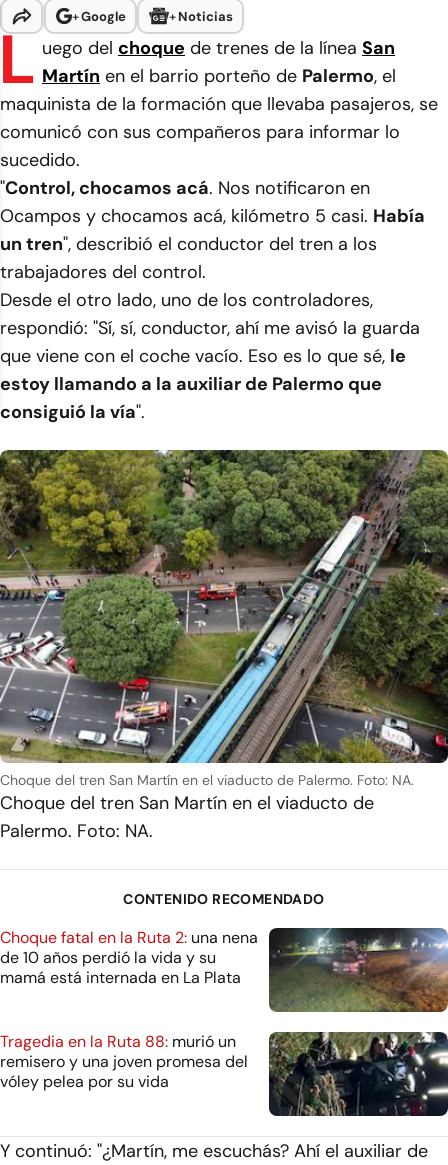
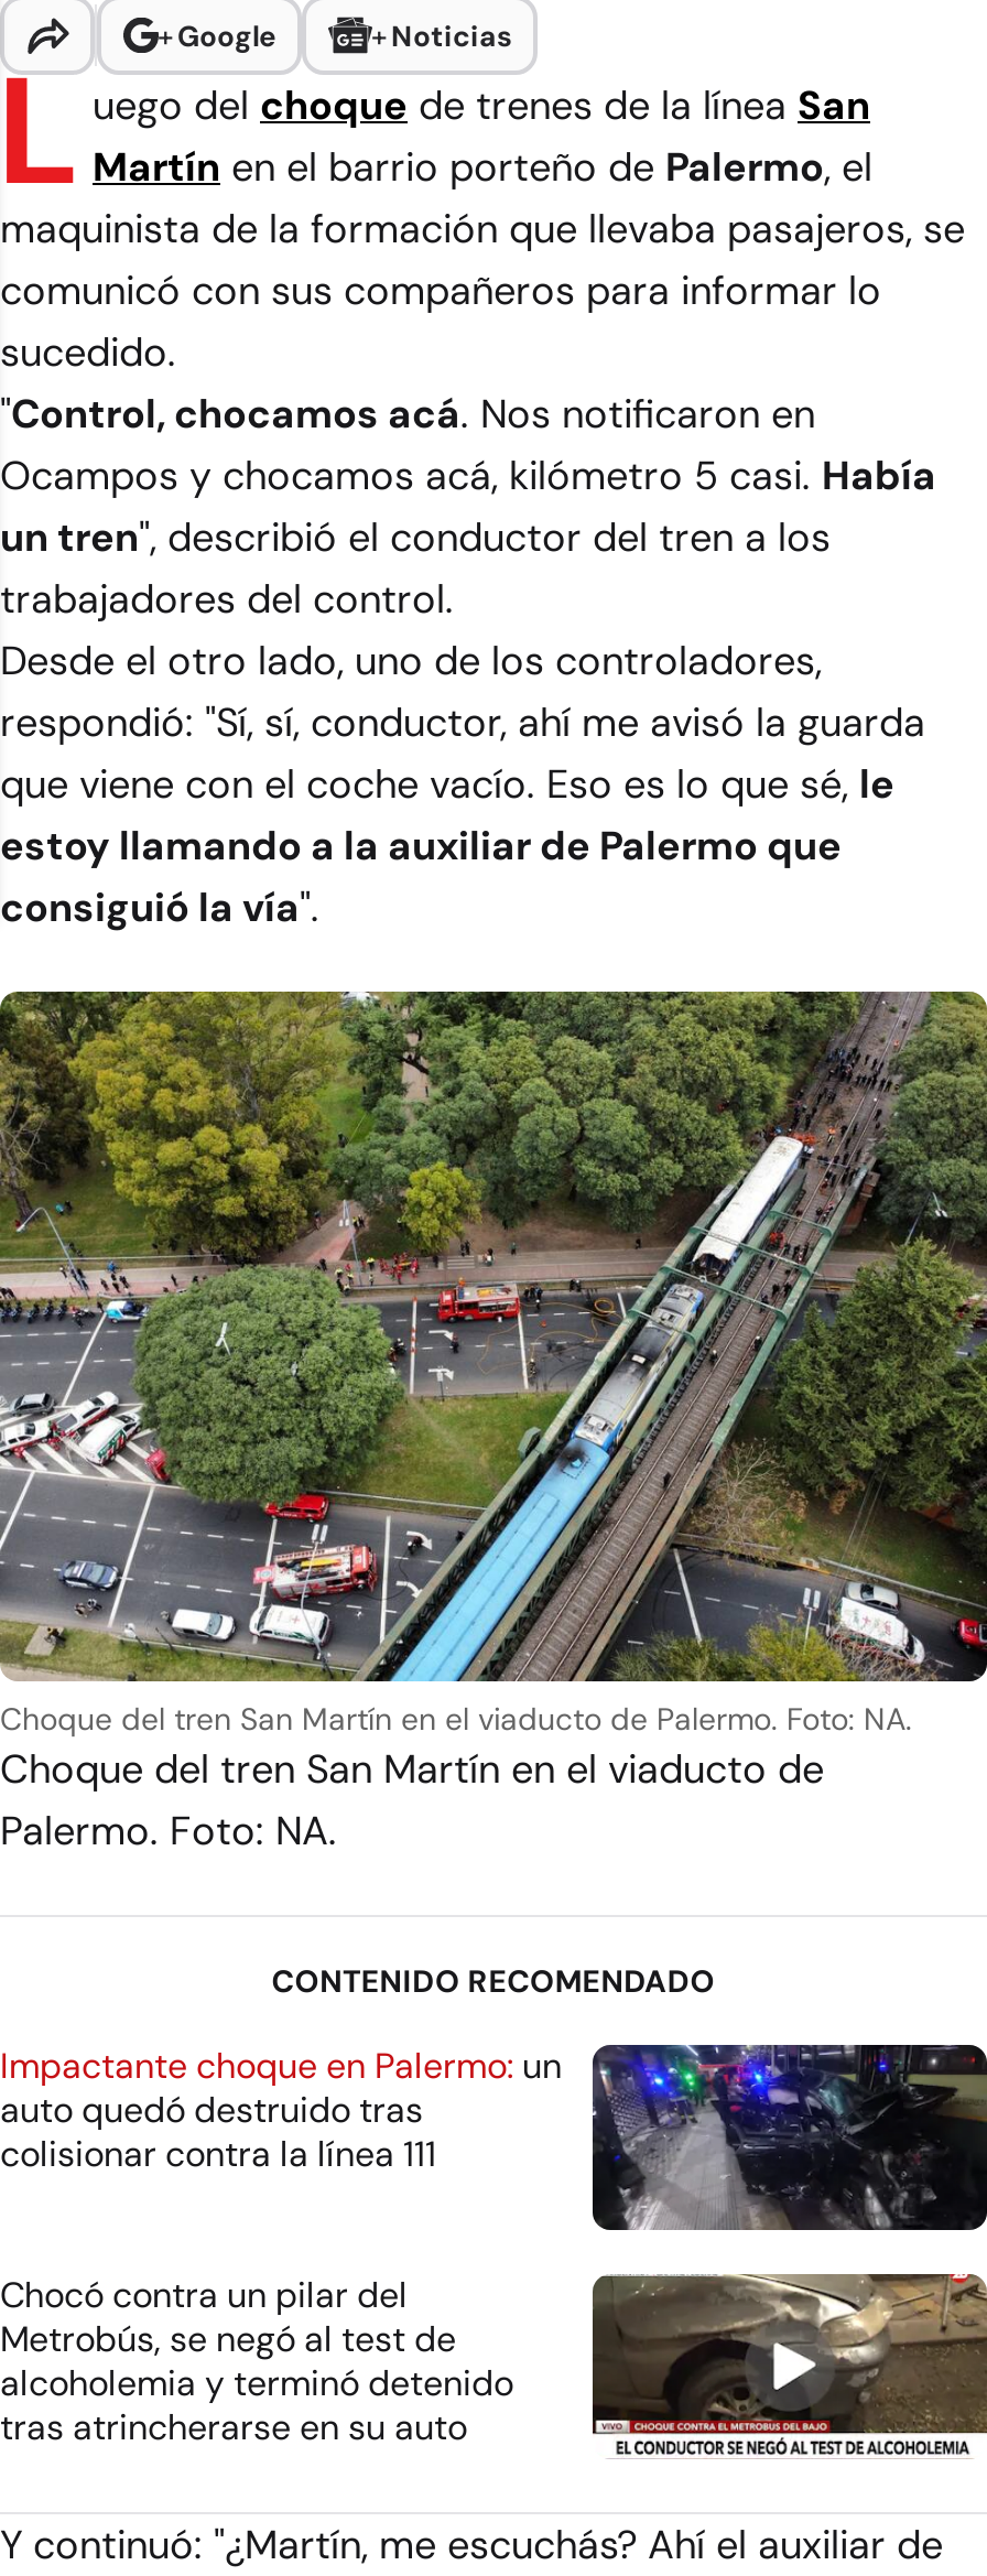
- [image]
- Choque fatal en la Ruta 2: una nena
- de 10 años perdió la vida y su
- mamá está internada en La Plata
+ [image]
+ Impactante choque en Palermo: un
+ auto quedó destruido tras
+ colisionar contra la línea 111

- [image]
- Tragedia en la Ruta 88: murió un
- remisero y una joven promesa del
- vóley pelea por su vida
+ [image]
+ Chocó contra un pilar del
+ Metrobús, se negó al test de
+ alcoholemia y terminó detenido
+ tras atrincherarse en su auto
